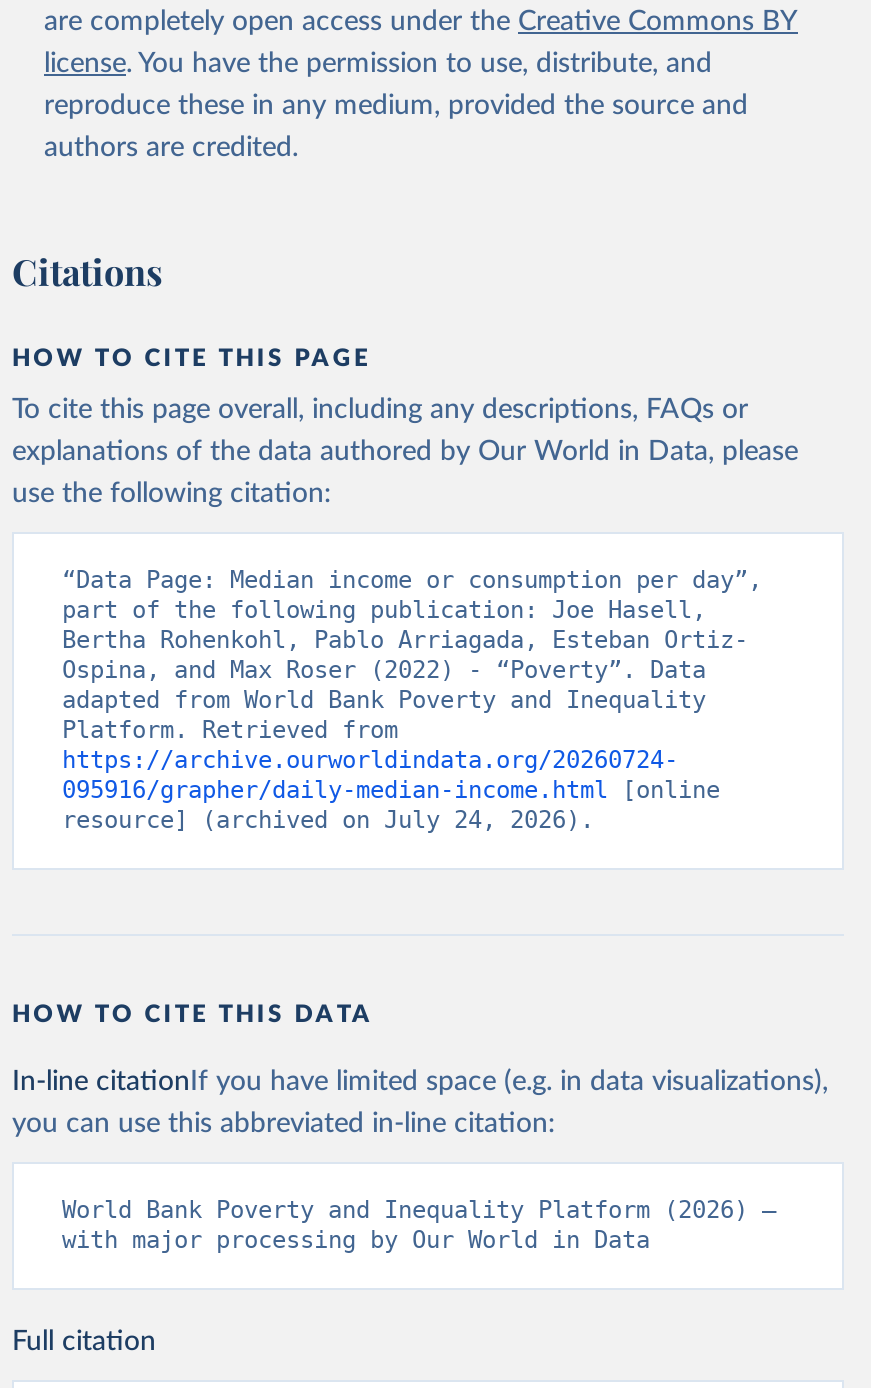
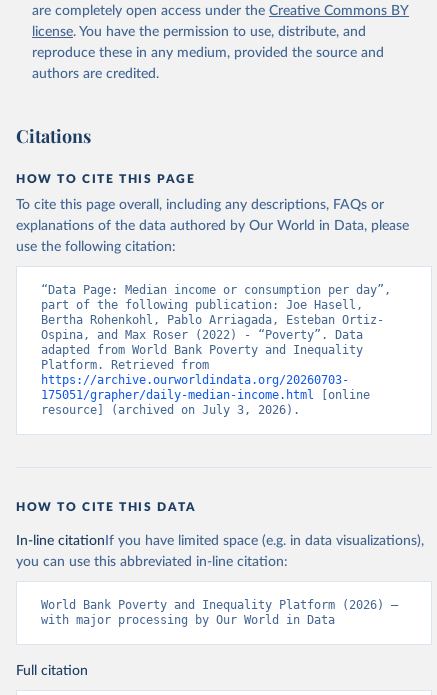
- https://archive.ourworldindata.org/20260724-
- 095916/grapher/daily-median-income.html [online
- resource] (archived on July 24, 2026).
+ https://archive.ourworldindata.org/20260703-
+ 175051/grapher/daily-median-income.html [online
+ resource] (archived on July 3, 2026).
